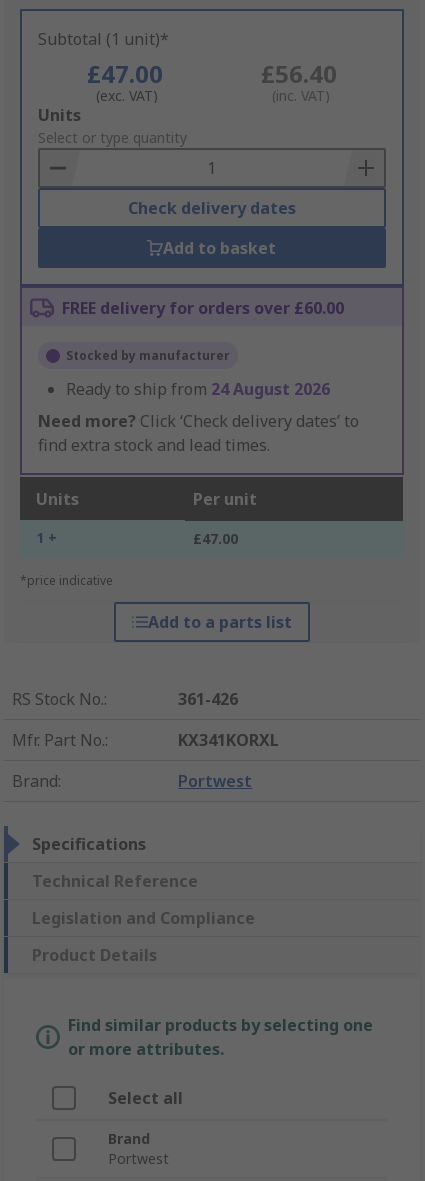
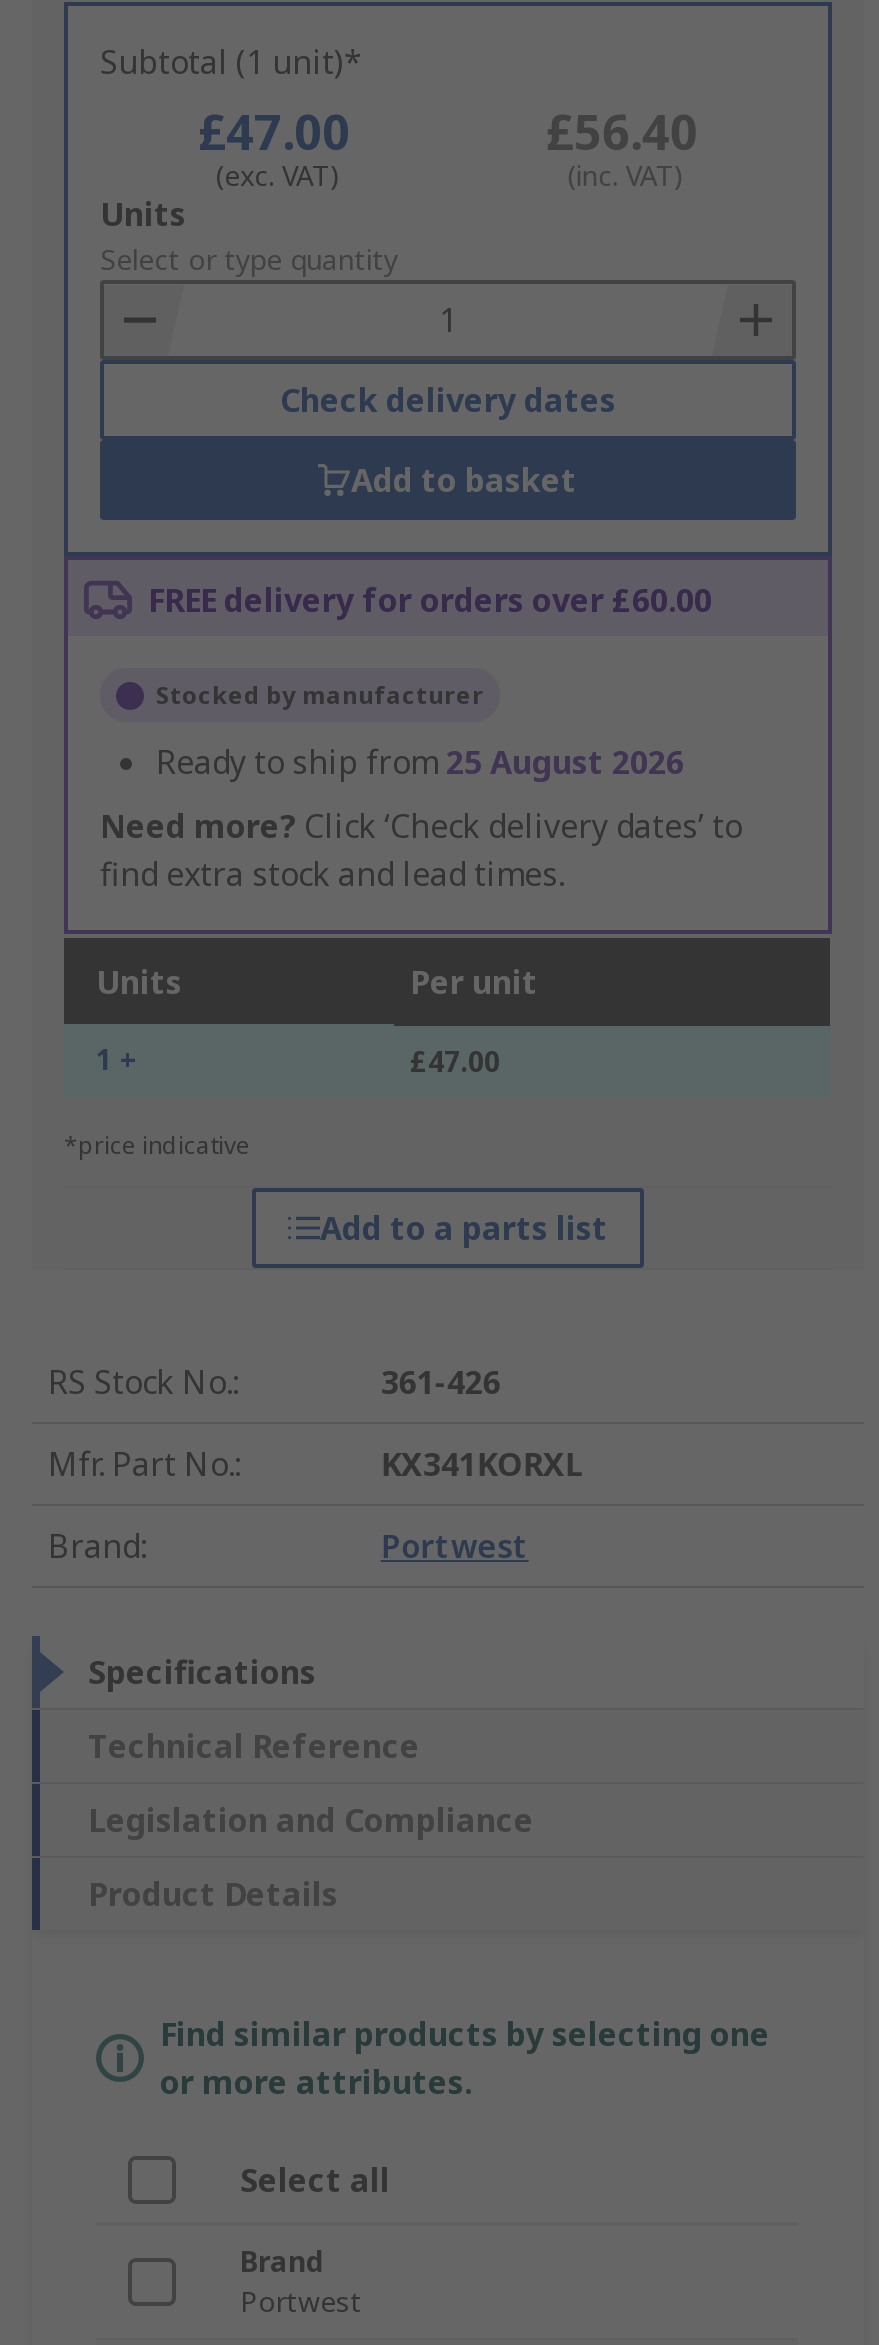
- Ready to ship from 24 August 2026
+ Ready to ship from 25 August 2026
